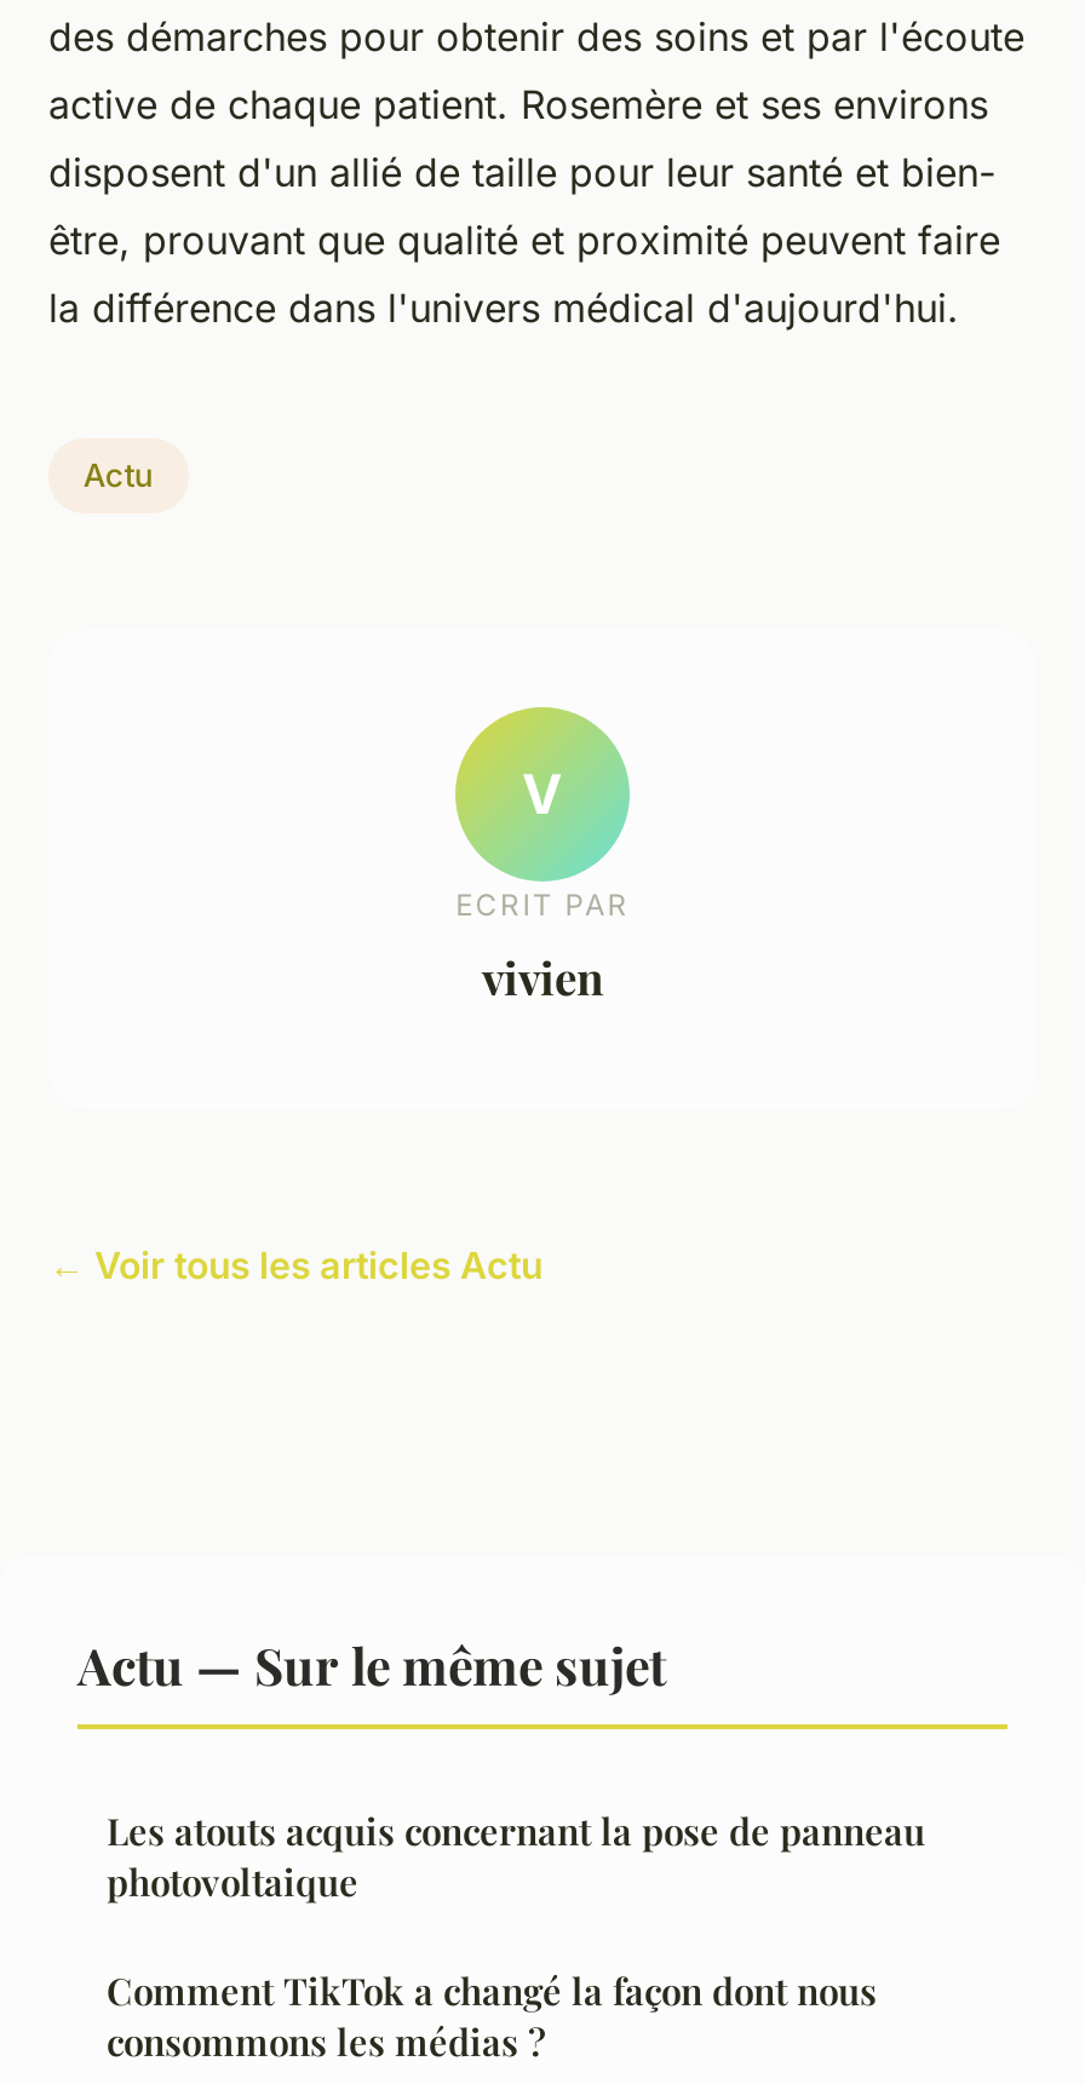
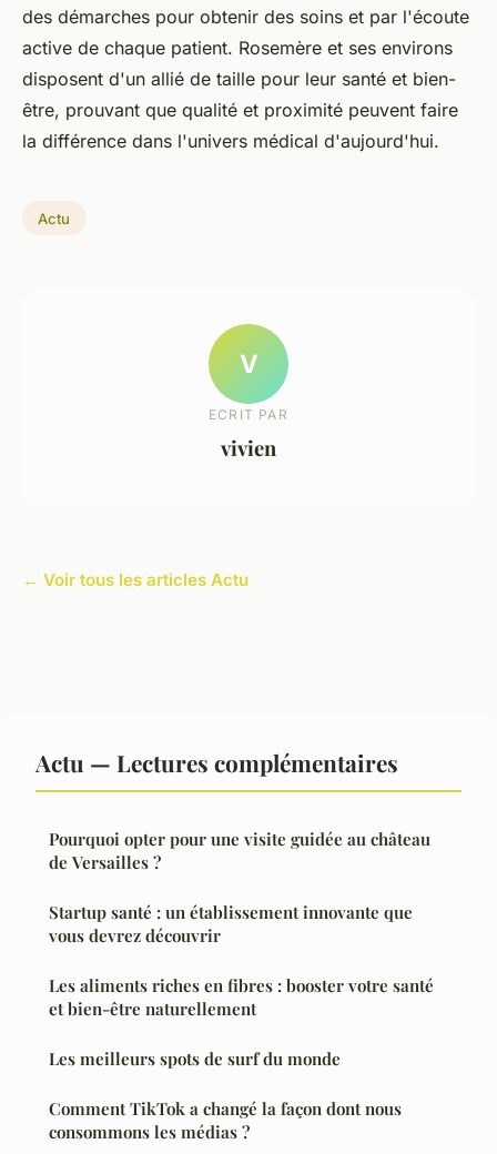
- Actu — Sur le même sujet
- Les atouts acquis concernant la pose de panneau
- photovoltaique
+ Actu — Lectures complémentaires
+ Pourquoi opter pour une visite guidée au château
+ de Versailles ?
+ Startup santé : un établissement innovante que
+ vous devrez découvrir
+ Les aliments riches en fibres : booster votre santé
+ et bien-être naturellement
+ Les meilleurs spots de surf du monde
